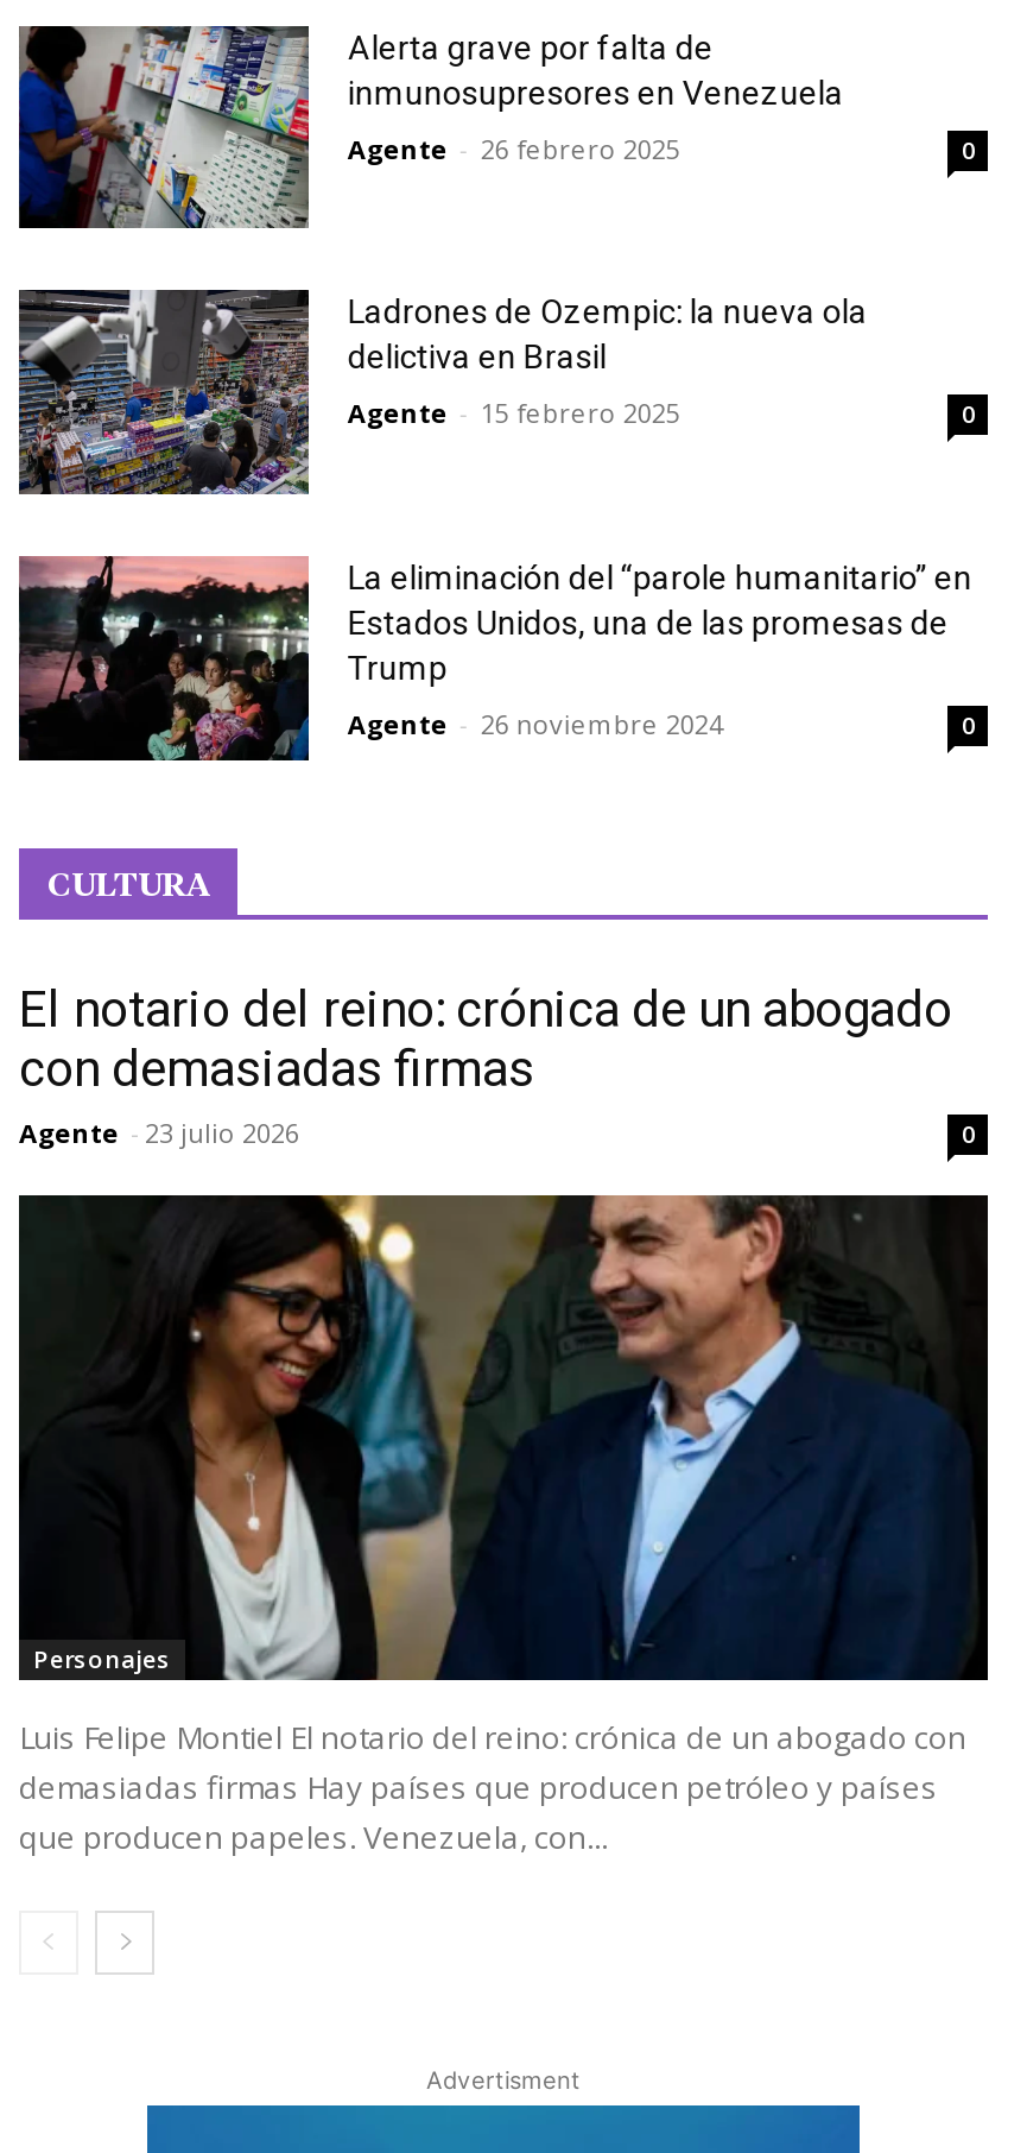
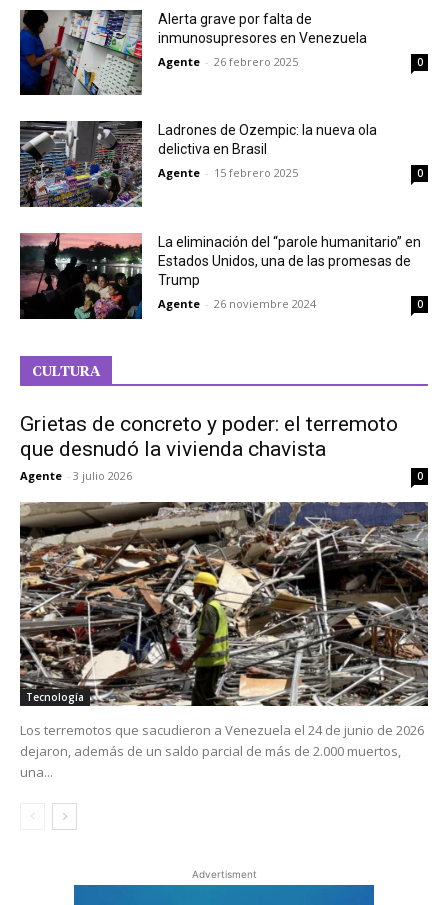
- El notario del reino: crónica de un abogado
- con demasiadas firmas
- Agente - 23 julio 2026
+ Grietas de concreto y poder: el terremoto
+ que desnudó la vivienda chavista
+ Agente - 3 julio 2026

- [image]
- Personajes
+ [image]
+ Tecnología

- Luis Felipe Montiel El notario del reino: crónica de un abogado con
- demasiadas firmas Hay países que producen petróleo y países
- que producen papeles. Venezuela, con...
+ Los terremotos que sacudieron a Venezuela el 24 de junio de 2026
+ dejaron, además de un saldo parcial de más de 2.000 muertos,
+ una...
